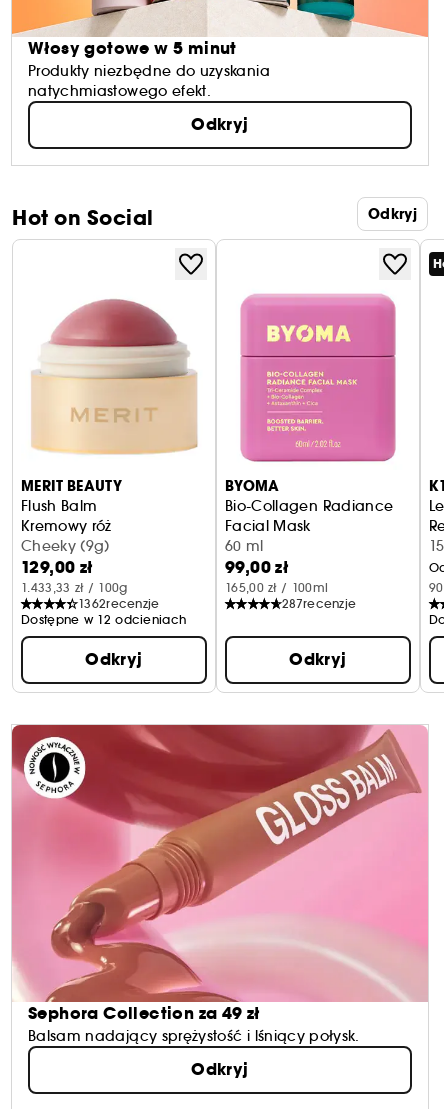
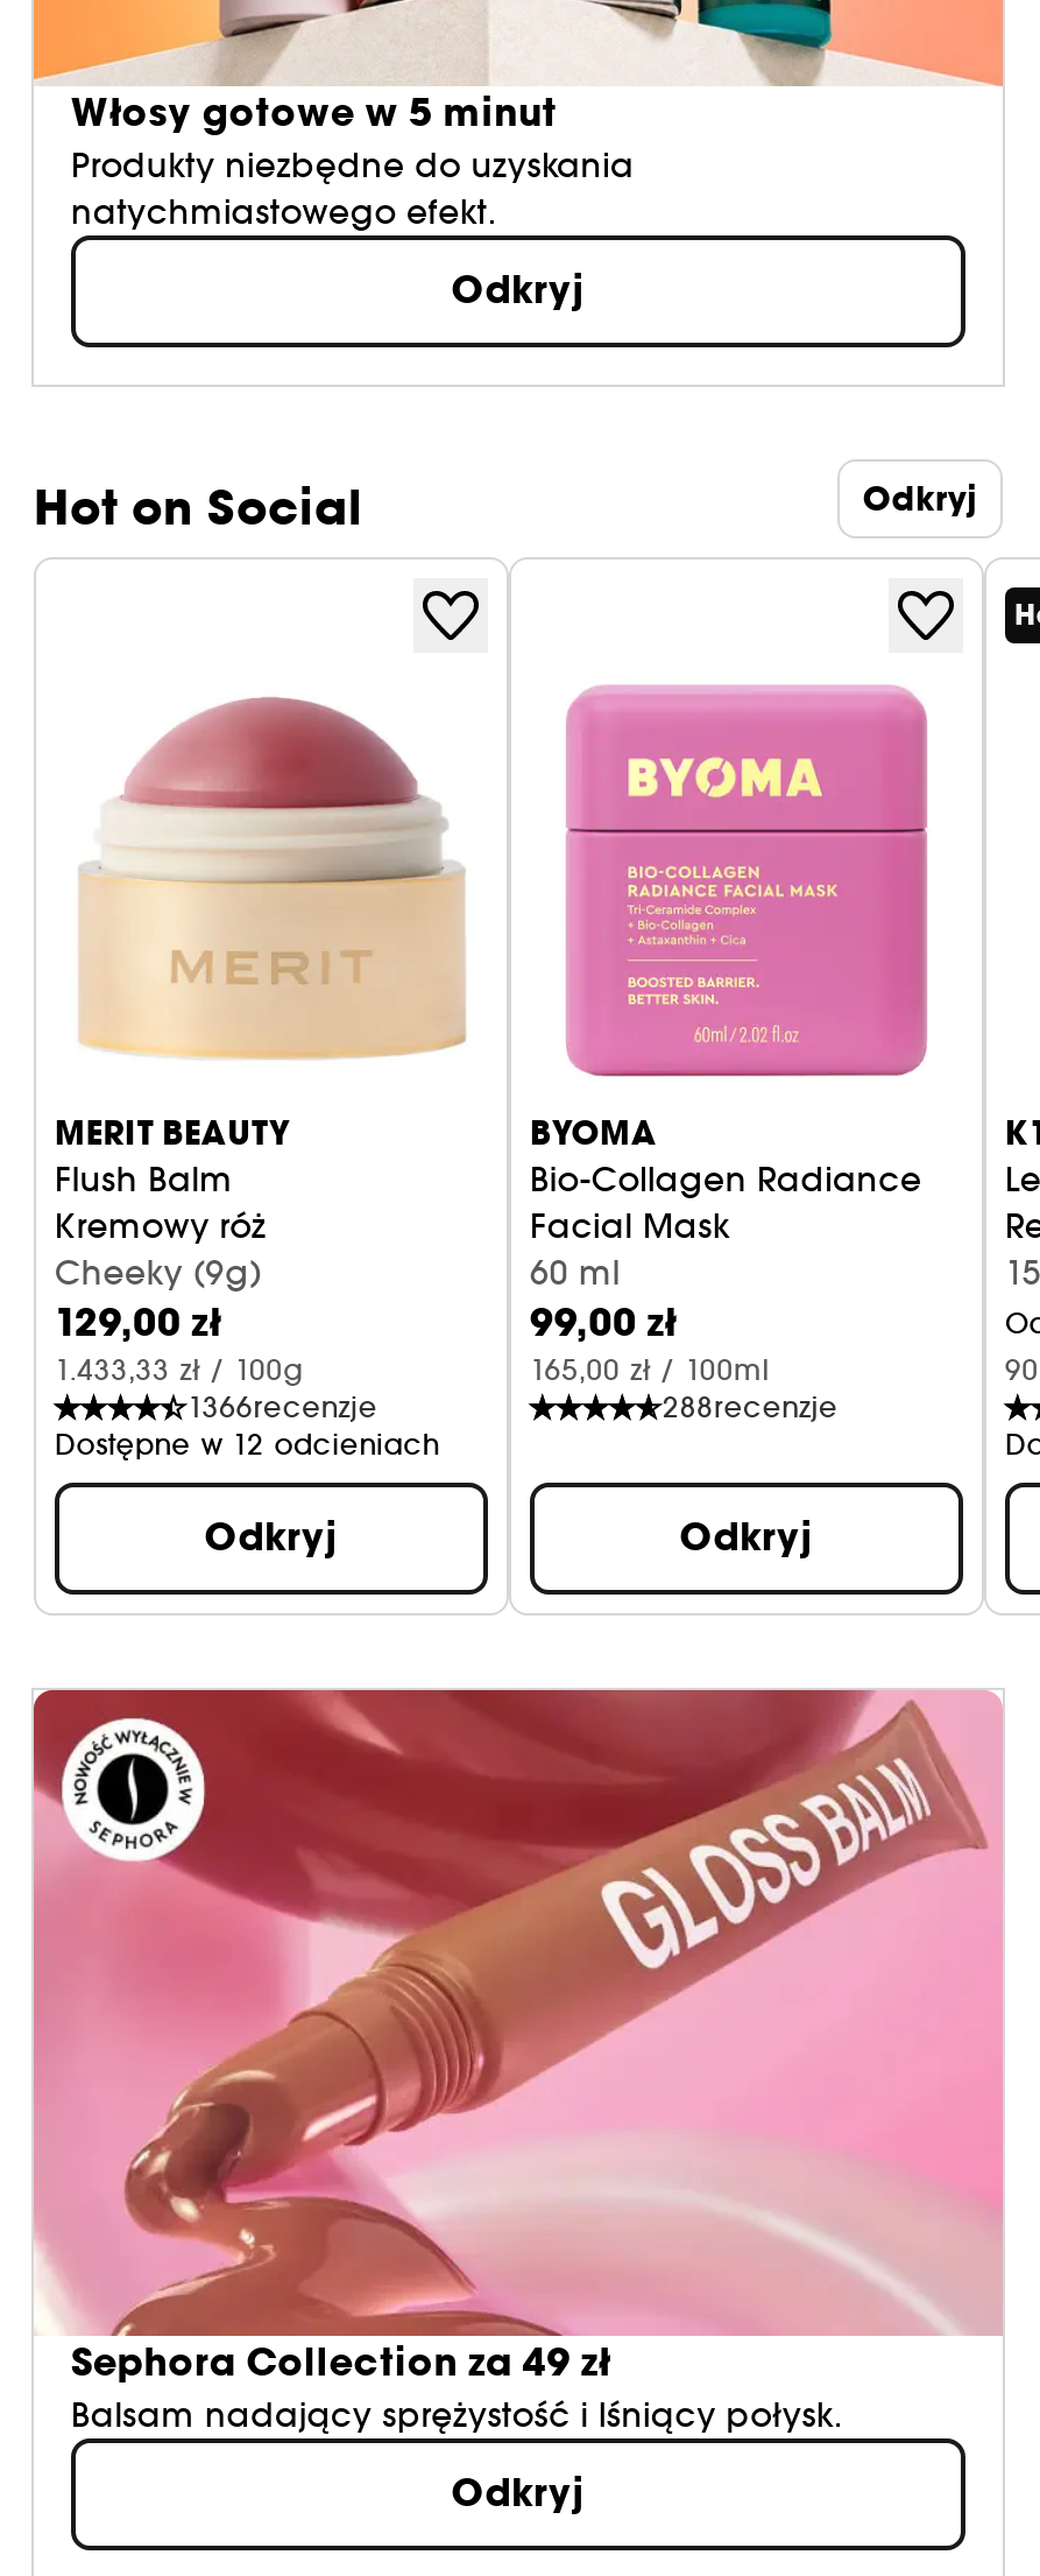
- 1362recenzje
+ 1366recenzje

- 287recenzje
+ 288recenzje
